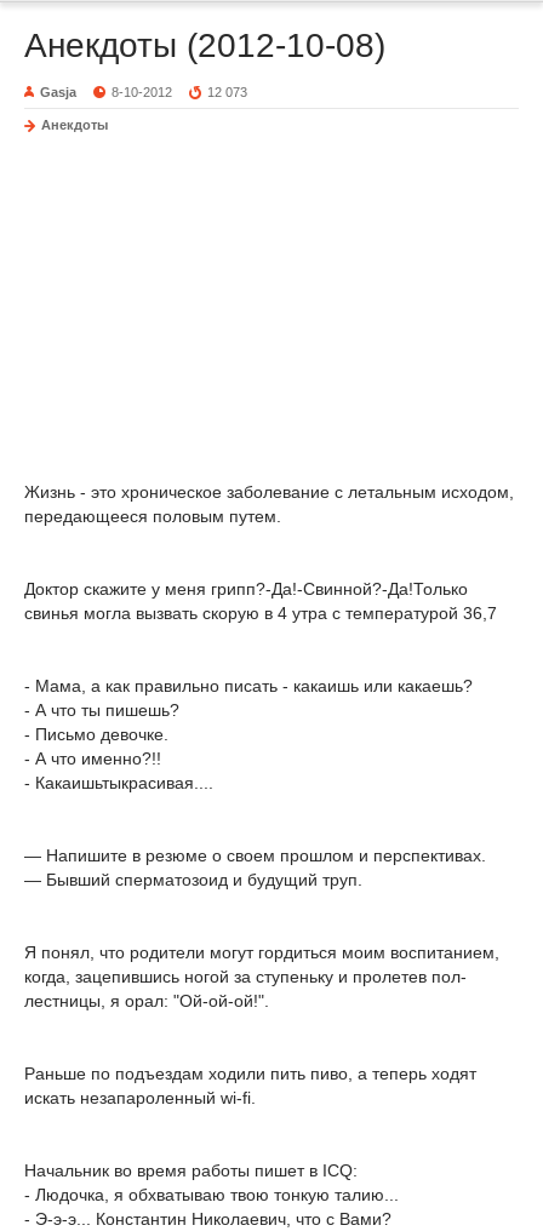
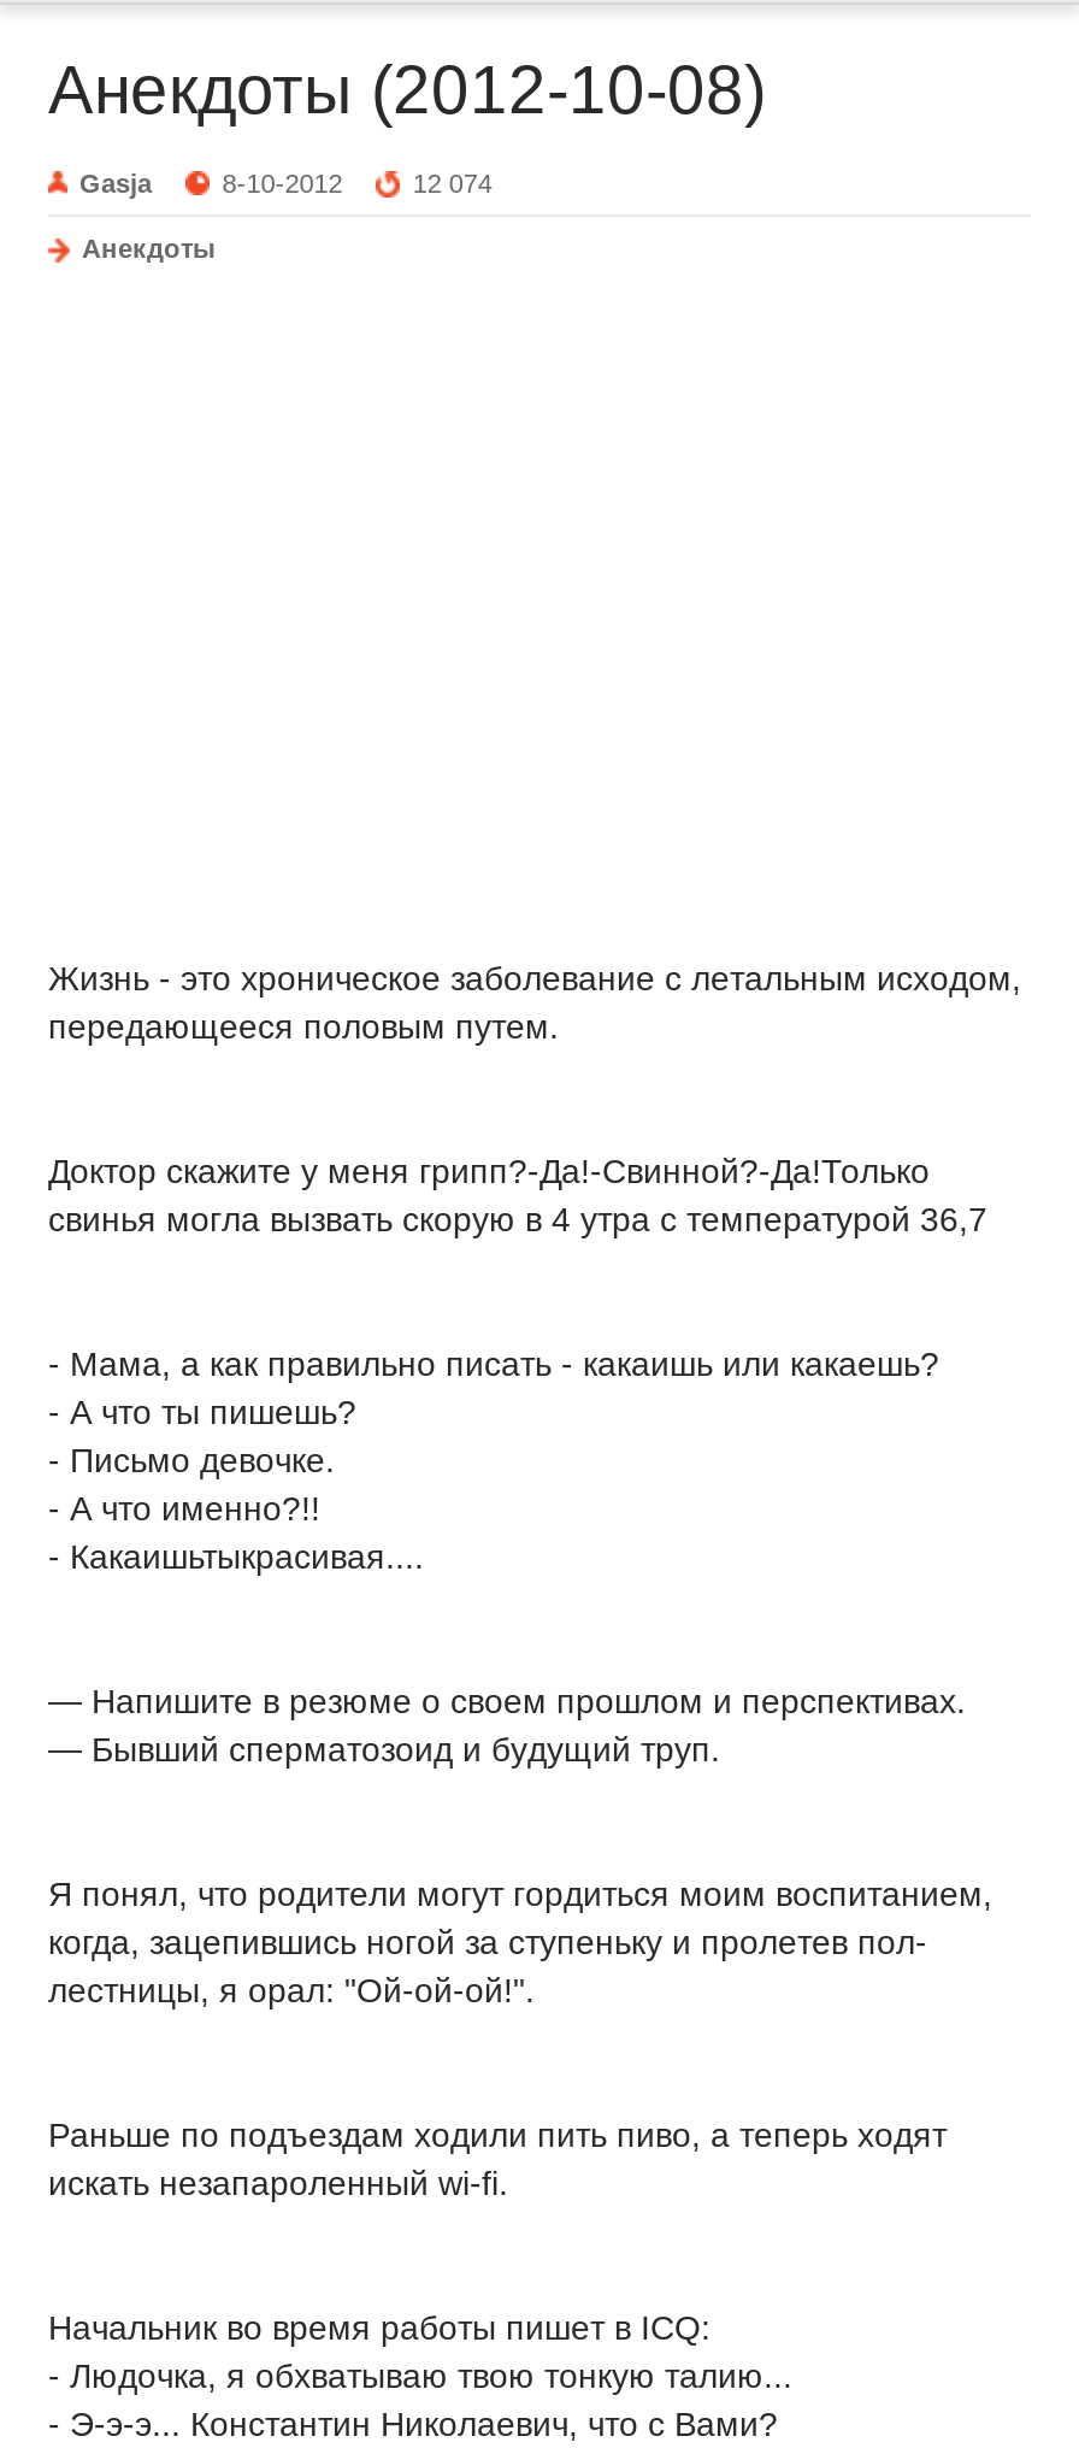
- 12 073
+ 12 074
